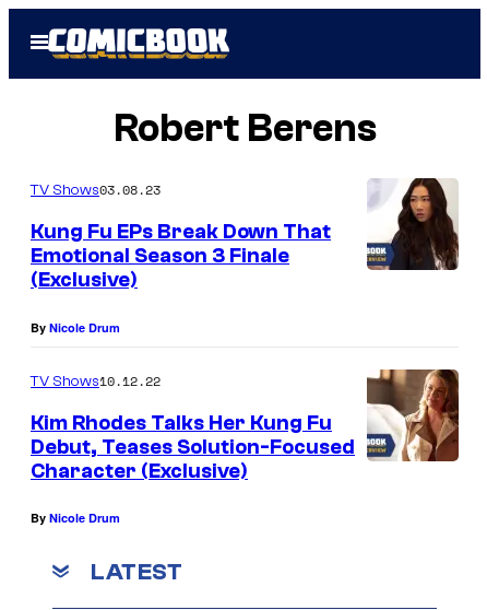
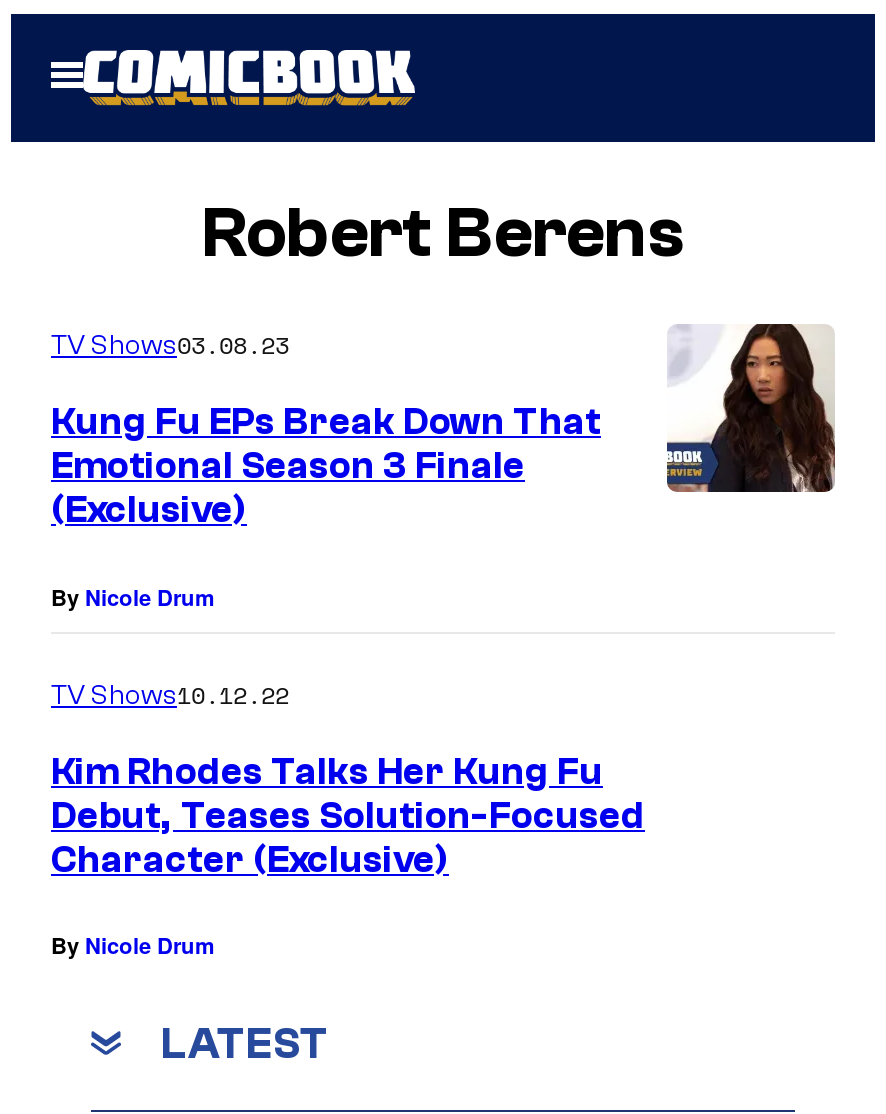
- [image]
